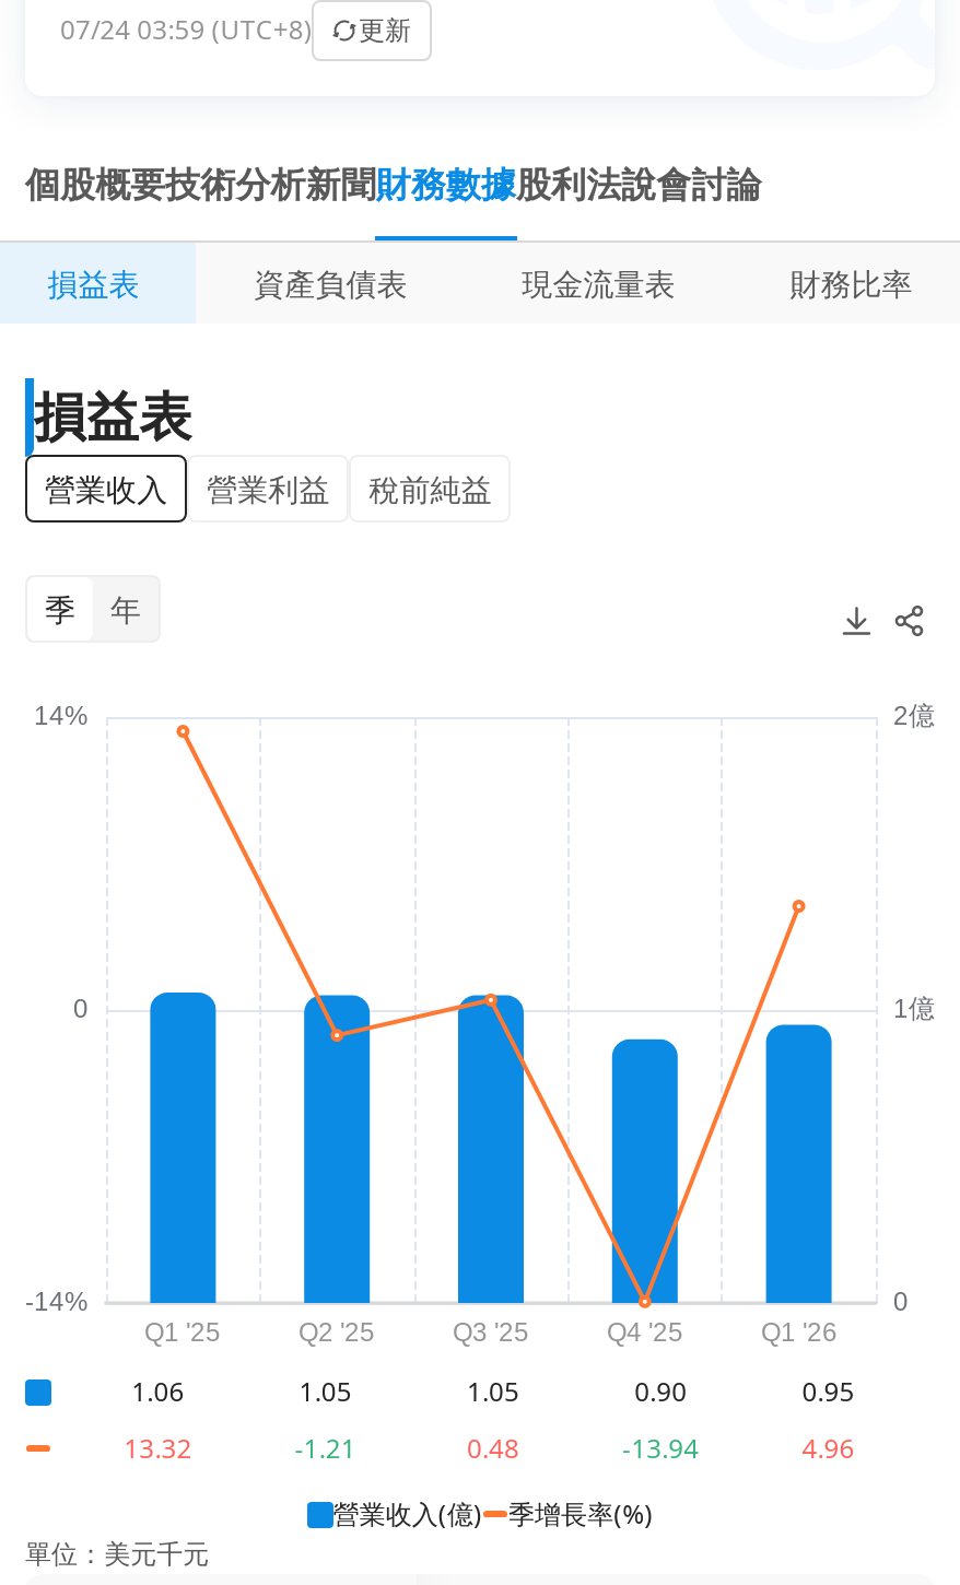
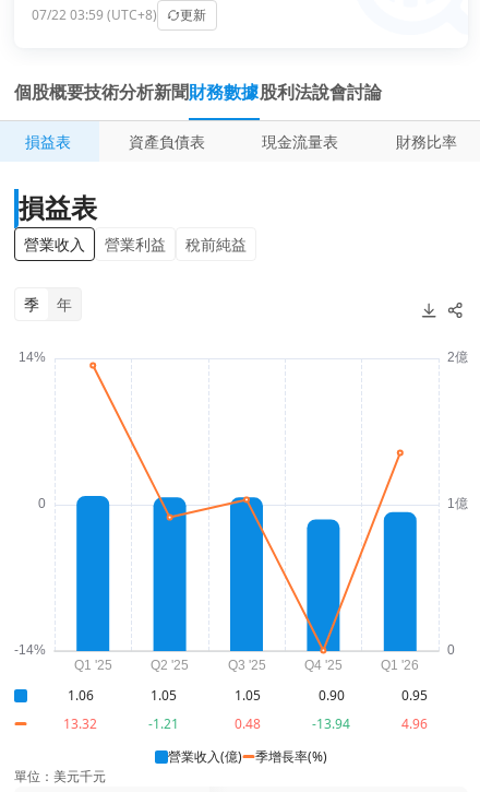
- 07/24 03:59 (UTC+8) 更新
+ 07/22 03:59 (UTC+8) 更新
